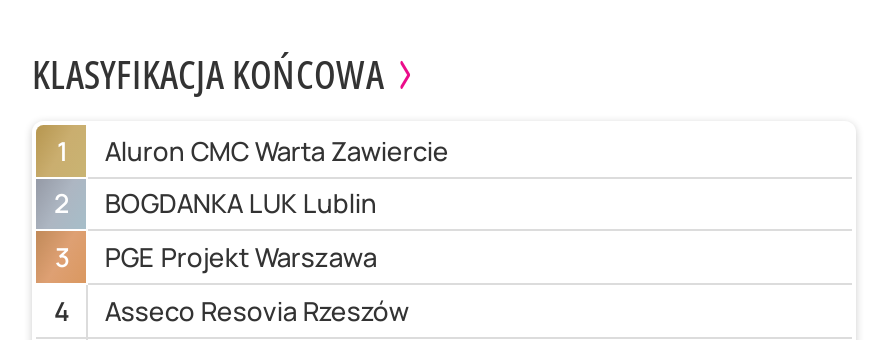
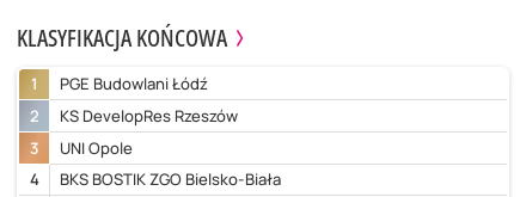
- Aluron CMC Warta Zawiercie
+ PGE Budowlani Łódź

- BOGDANKA LUK Lublin
+ KS DevelopRes Rzeszów

- PGE Projekt Warszawa
+ UNI Opole

- Asseco Resovia Rzeszów
+ BKS BOSTIK ZGO Bielsko-Biała
